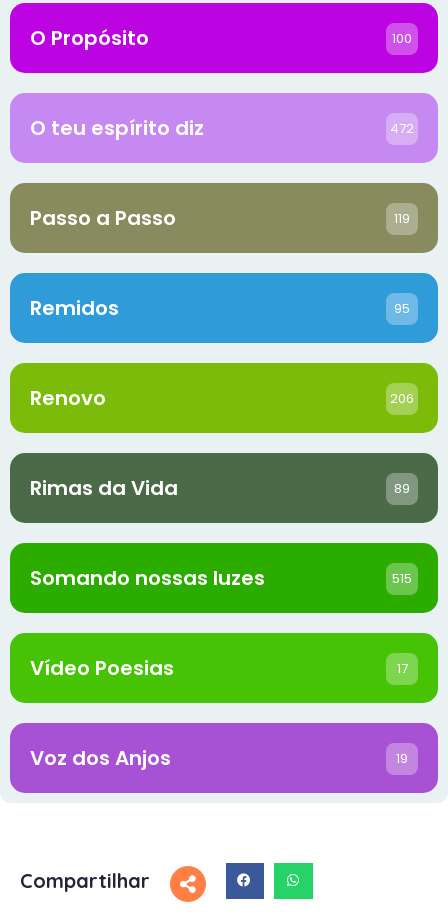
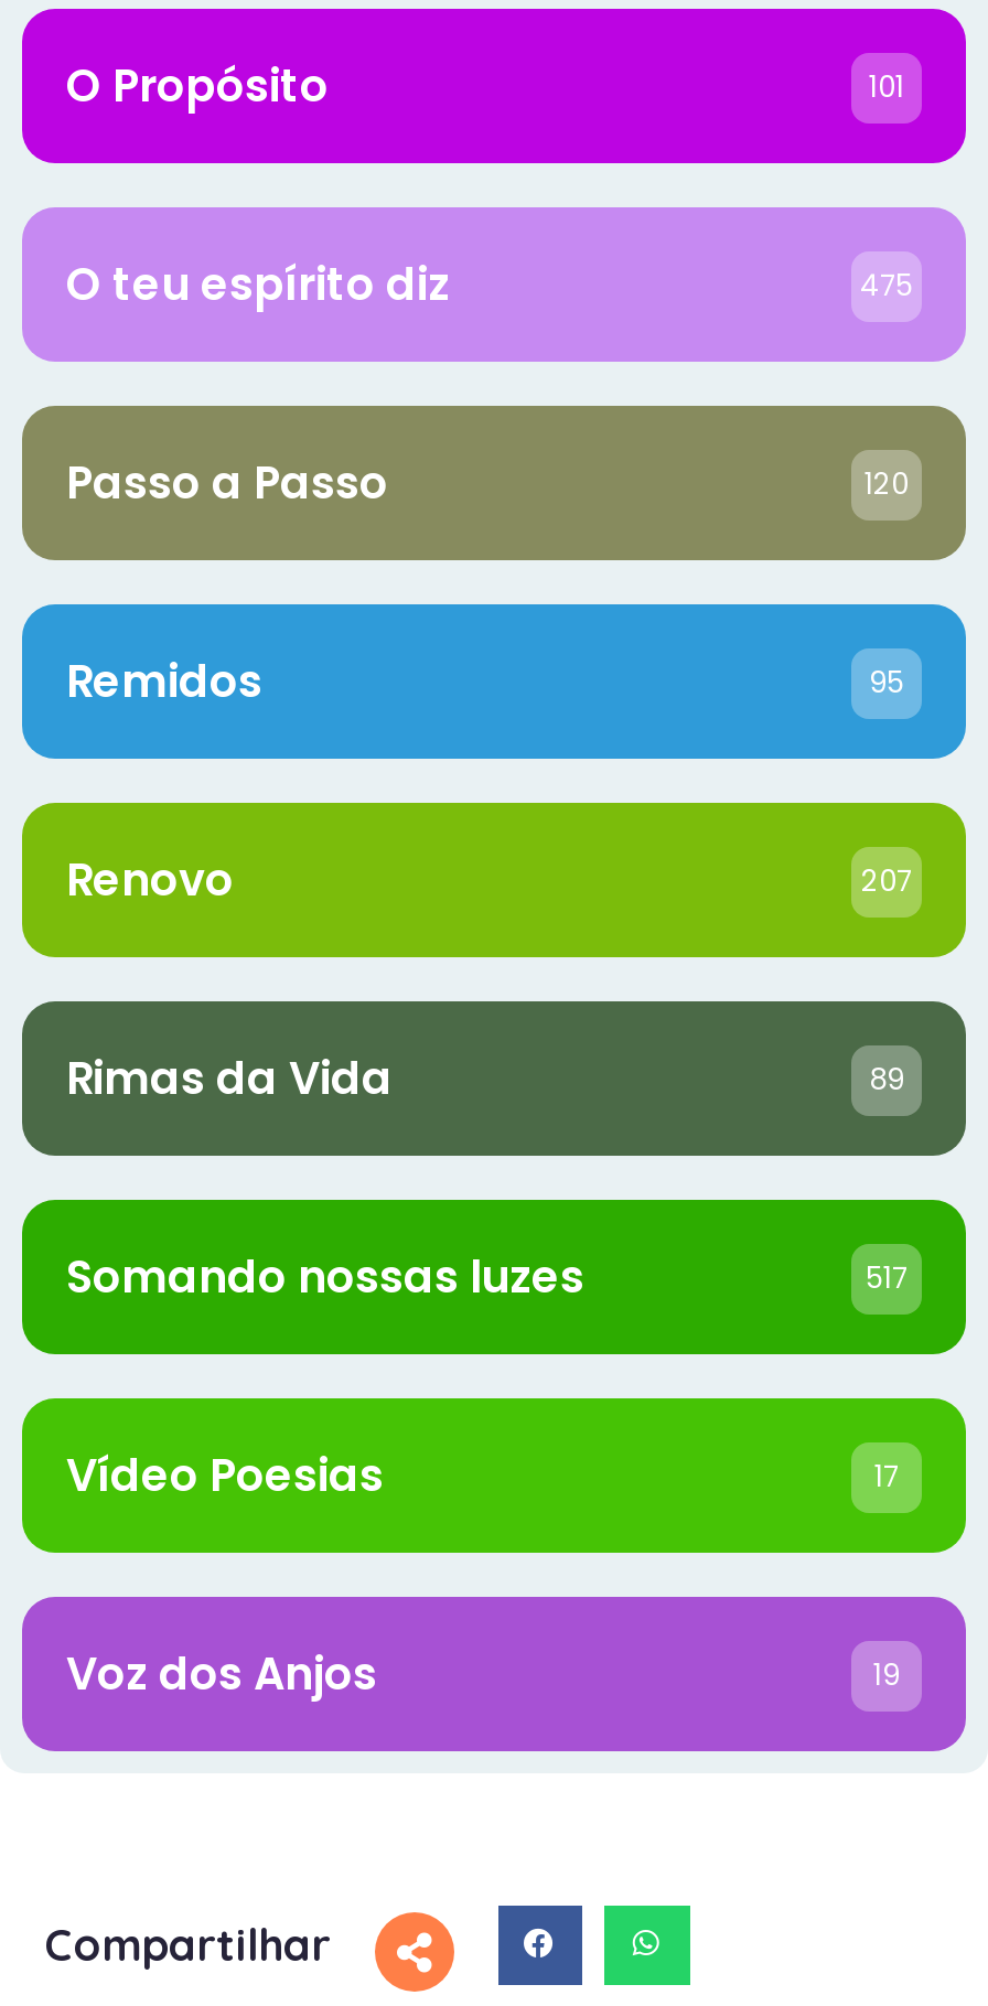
- 100
+ 101

- 472
+ 475

- 119
+ 120

- 206
+ 207

- 515
+ 517
